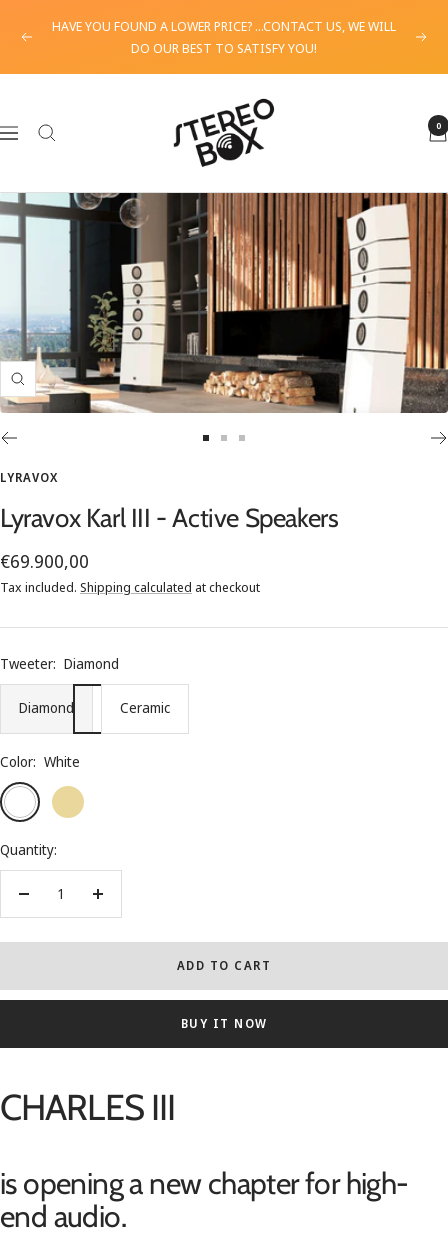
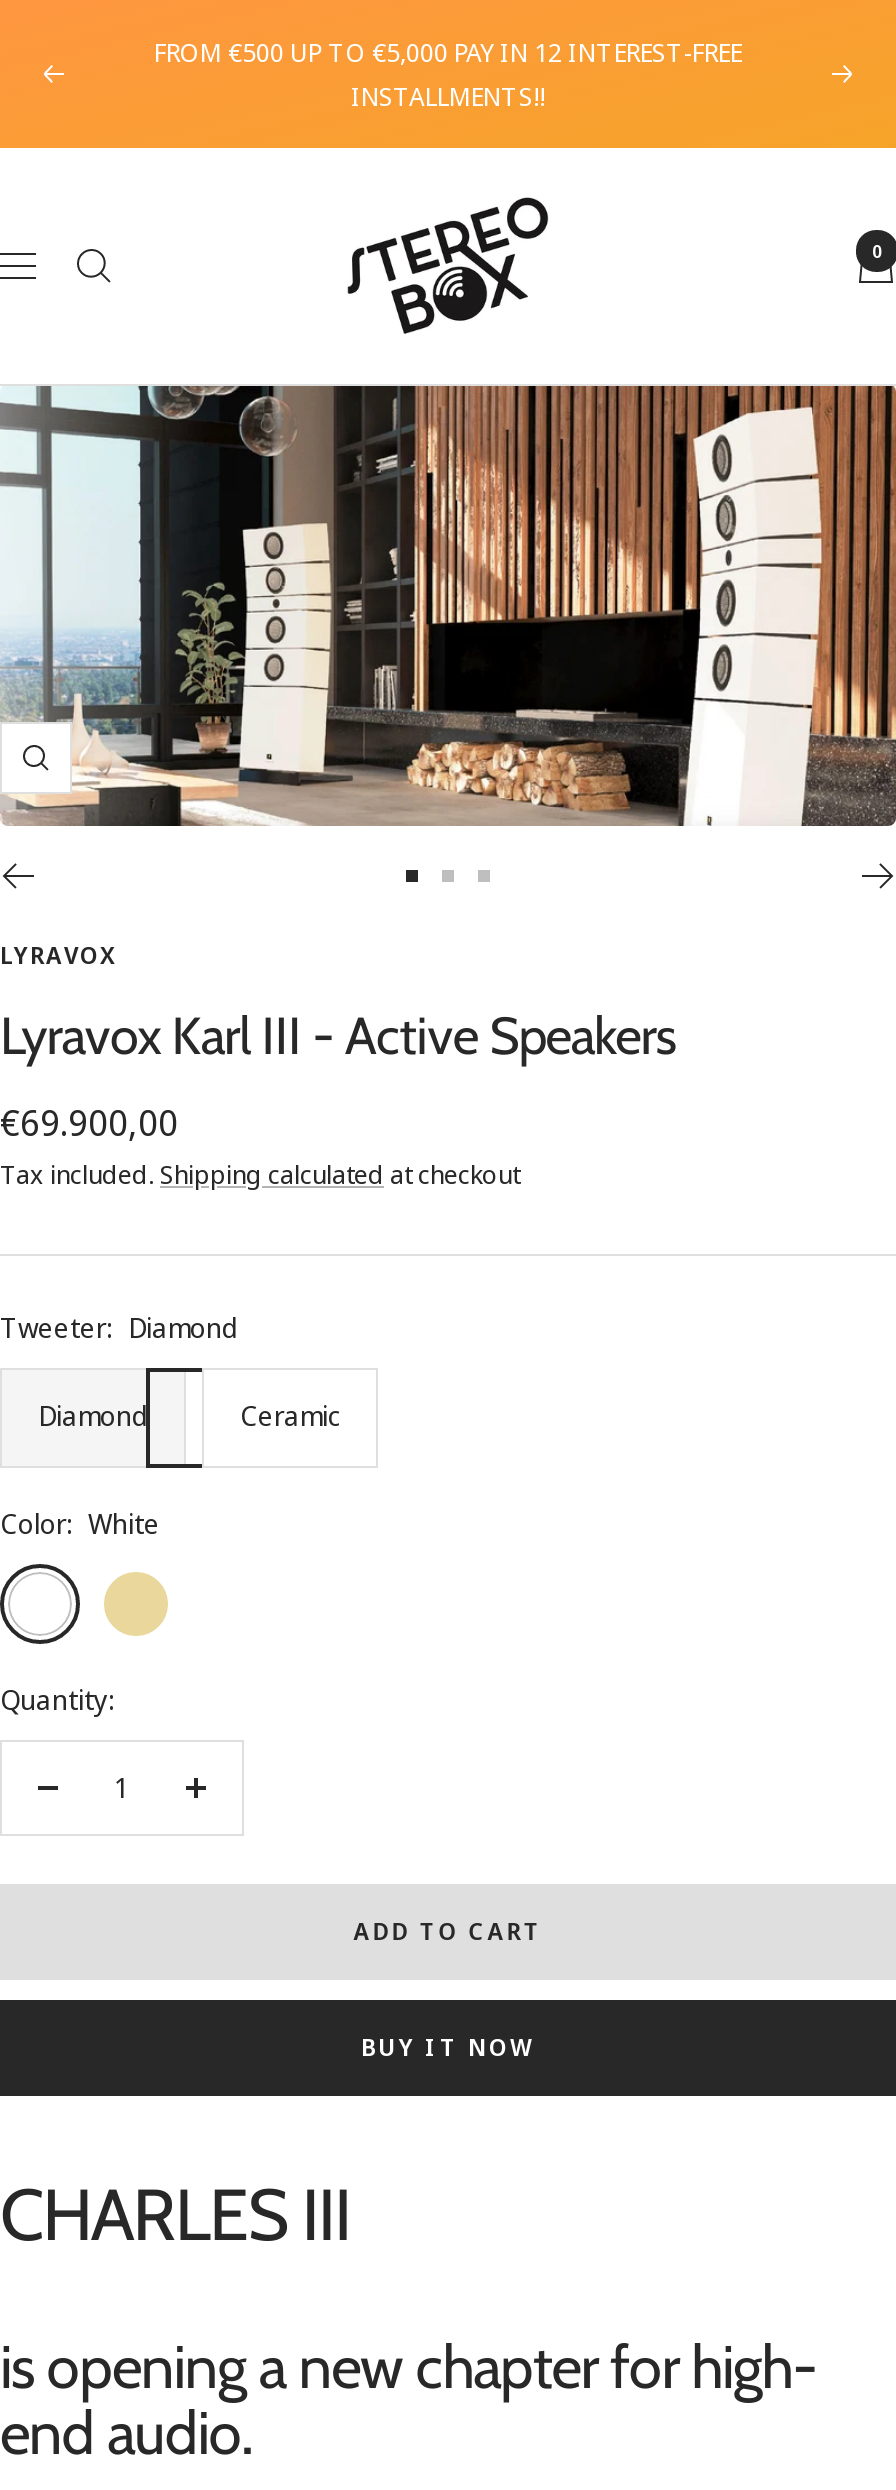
- HAVE YOU FOUND A LOWER PRICE? ...CONTACT US, WE WILL
- DO OUR BEST TO SATISFY YOU!
+ FROM €500 UP TO €5,000 PAY IN 12 INTEREST-FREE
+ INSTALLMENTS!!
